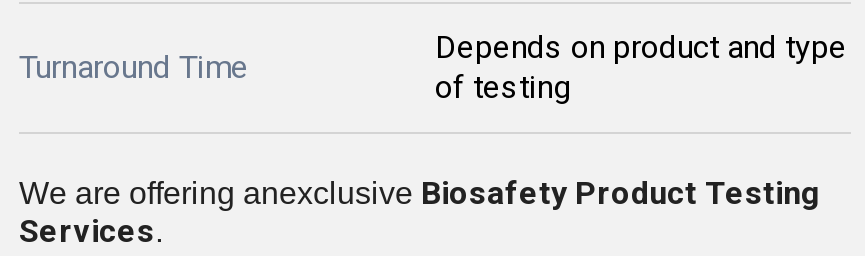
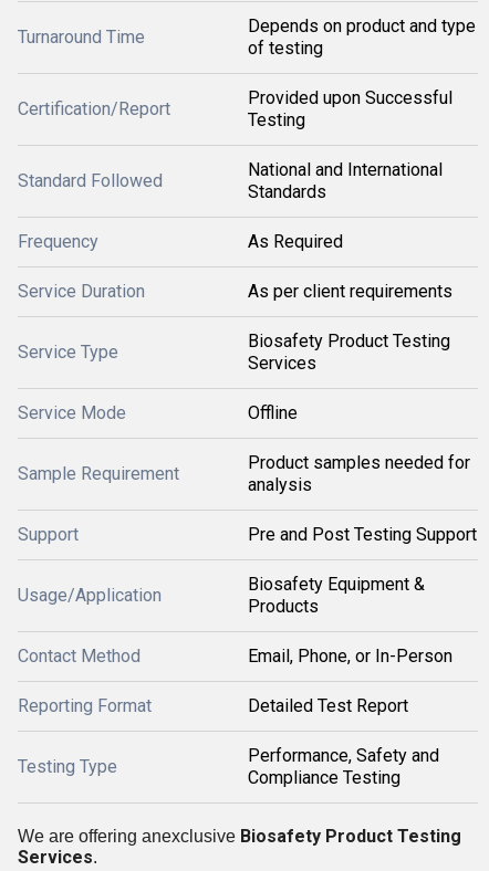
+ Certification/Report

+ Provided upon Successful
+ Testing
+ Standard Followed

+ National and International
+ Standards
+ Frequency
+ As Required
+ Service Duration
+ As per client requirements
+ Service Type

+ Biosafety Product Testing
+ Services
+ Service Mode
+ Offline
+ Sample Requirement

+ Product samples needed for
+ analysis
+ Support
+ Pre and Post Testing Support
+ Usage/Application

+ Biosafety Equipment &
+ Products
+ Contact Method
+ Email, Phone, or In-Person
+ Reporting Format
+ Detailed Test Report
+ Testing Type

+ Performance, Safety and
+ Compliance Testing
